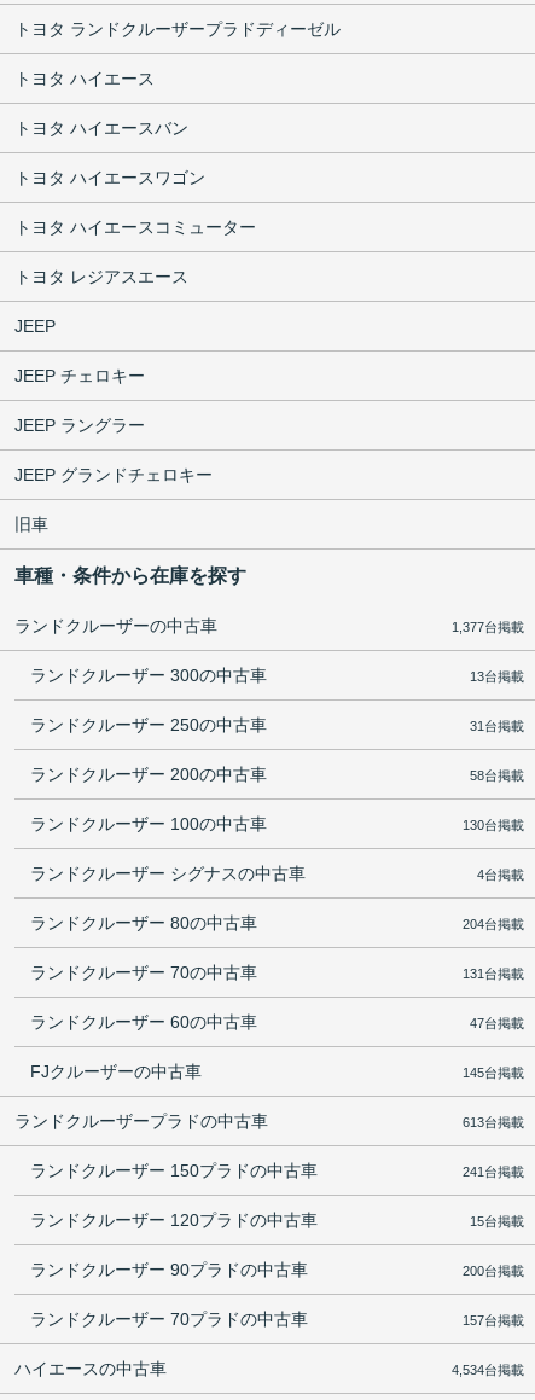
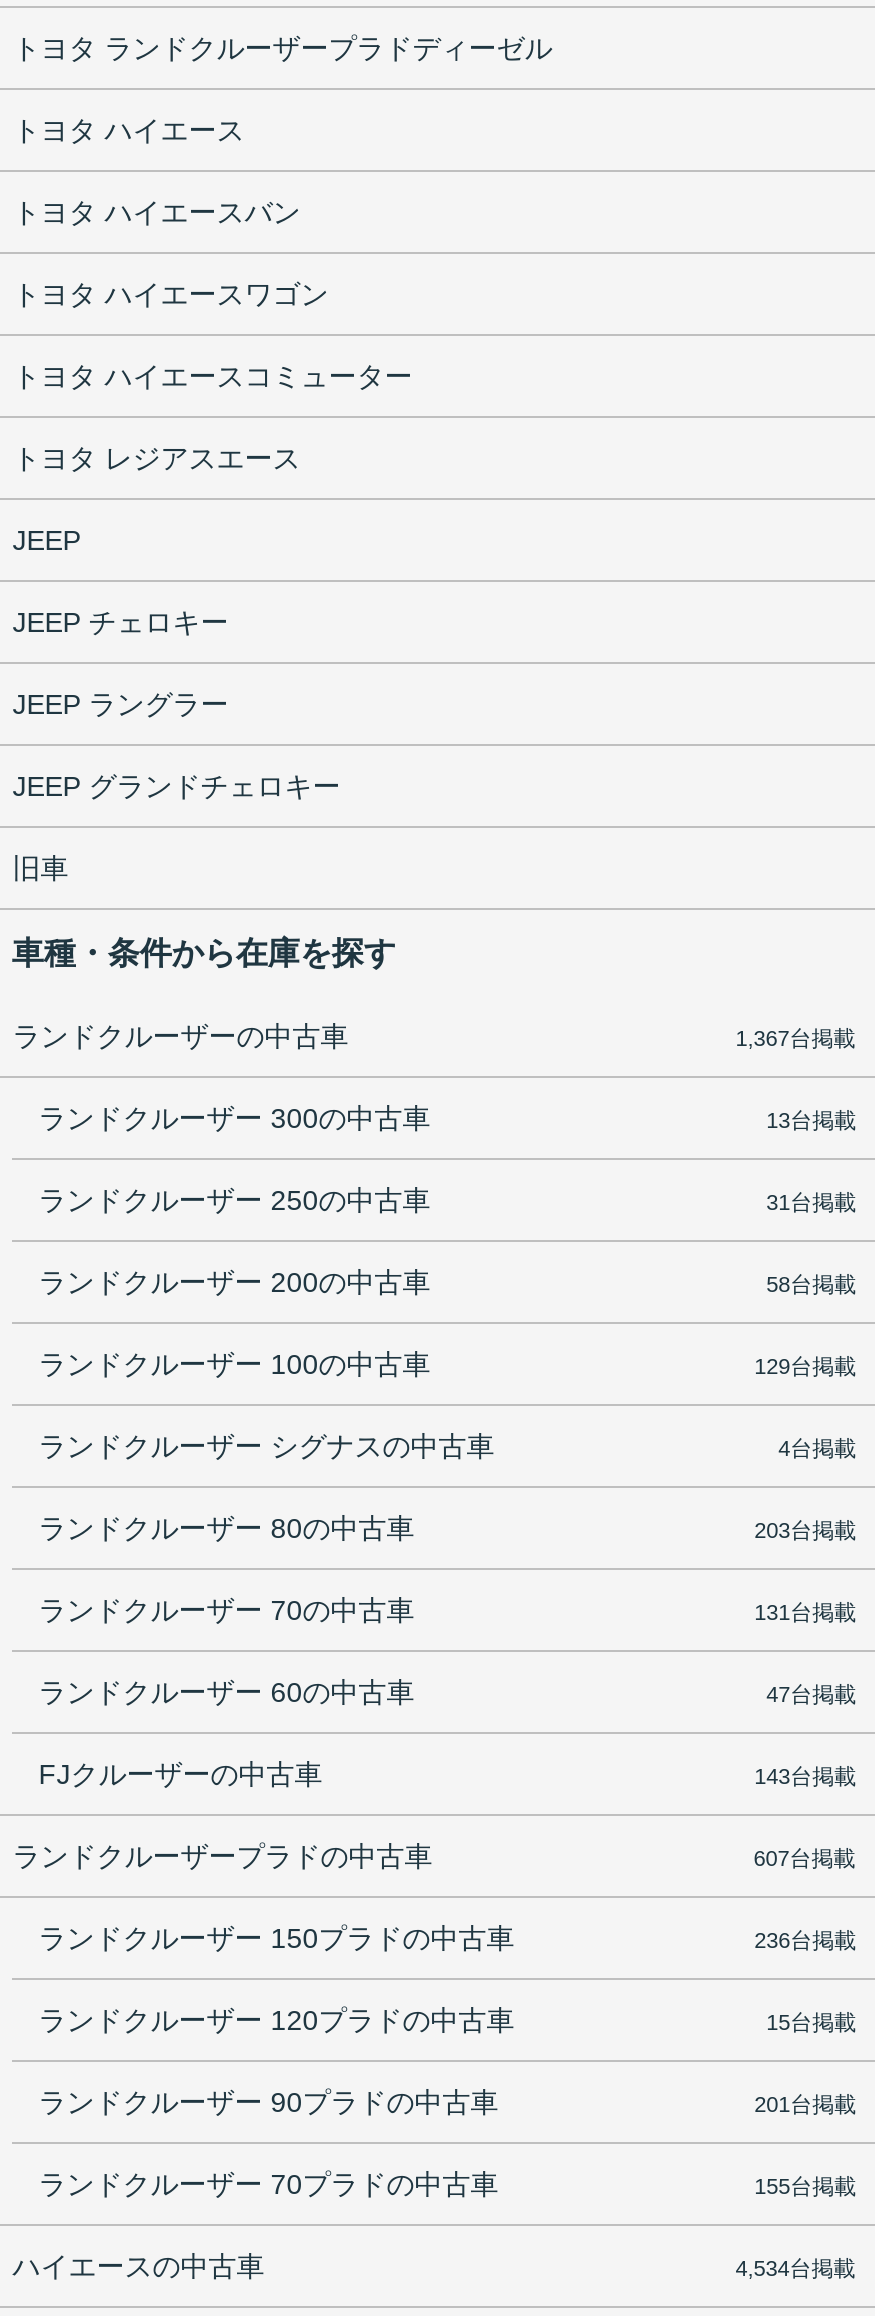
- 1,377台掲載
+ 1,367台掲載

- 130台掲載
+ 129台掲載

- 204台掲載
+ 203台掲載

- 145台掲載
+ 143台掲載

- 613台掲載
+ 607台掲載

- 241台掲載
+ 236台掲載

- 200台掲載
+ 201台掲載

- 157台掲載
+ 155台掲載
